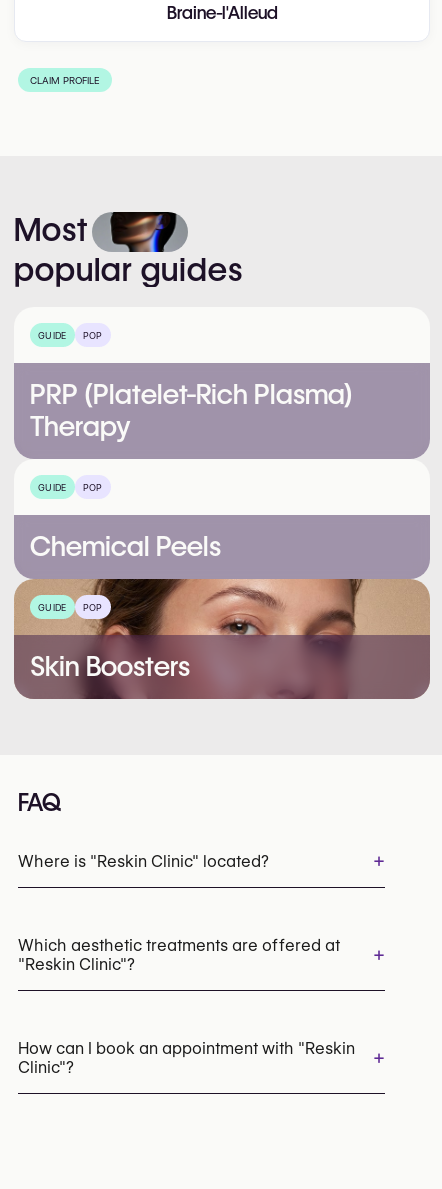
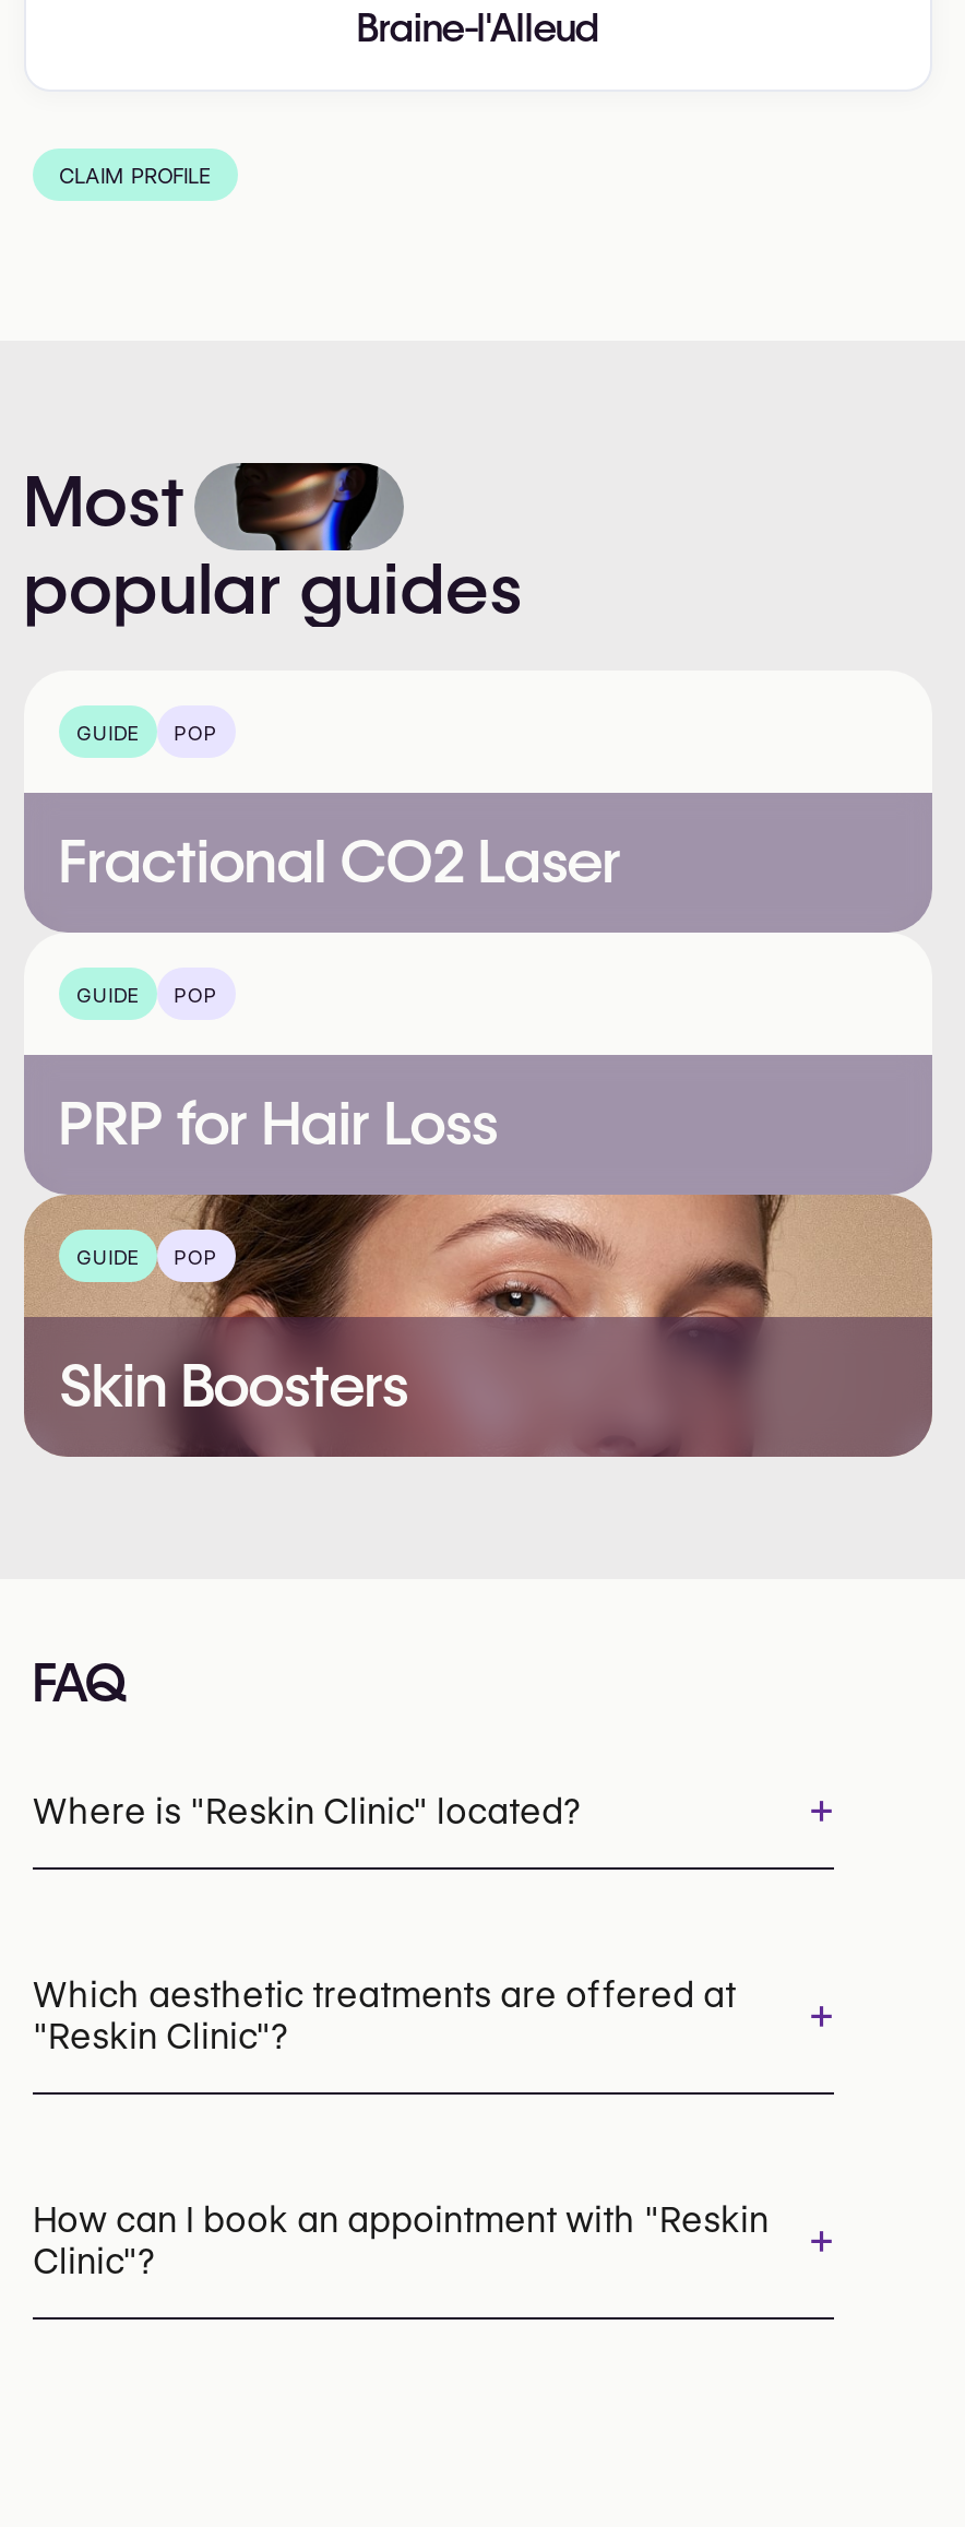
- PRP (Platelet-Rich Plasma)
- Therapy
+ Fractional CO2 Laser

- Chemical Peels
+ PRP for Hair Loss
